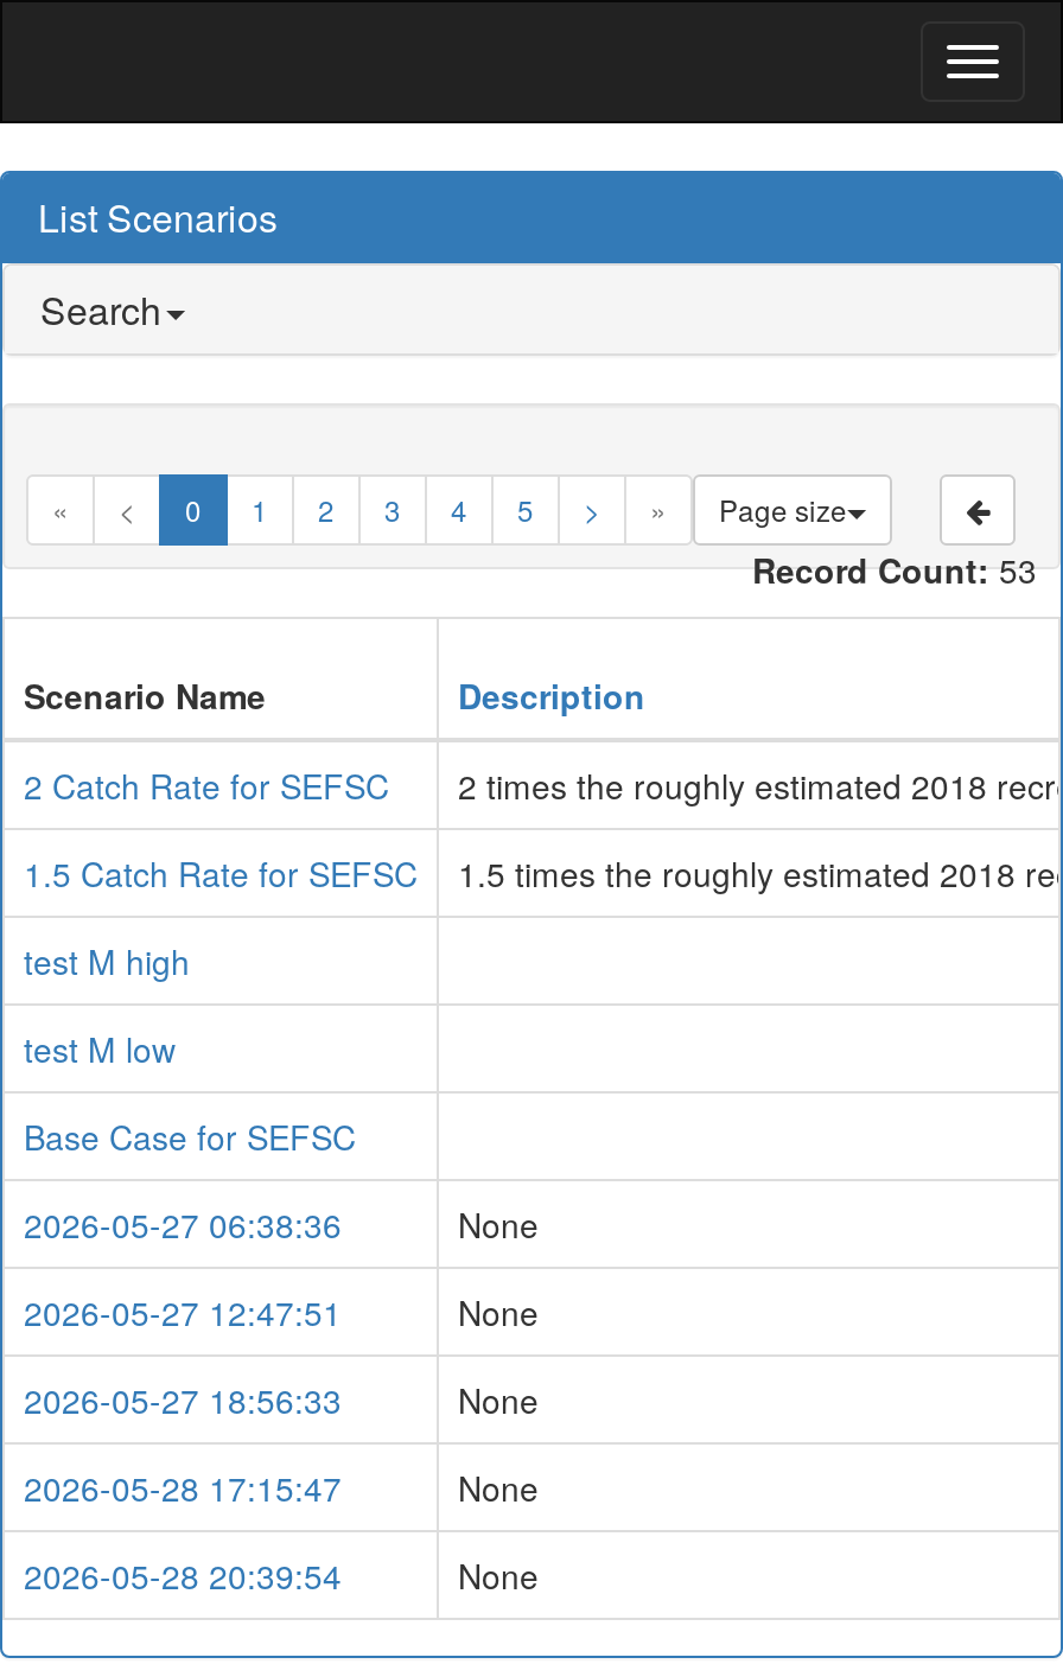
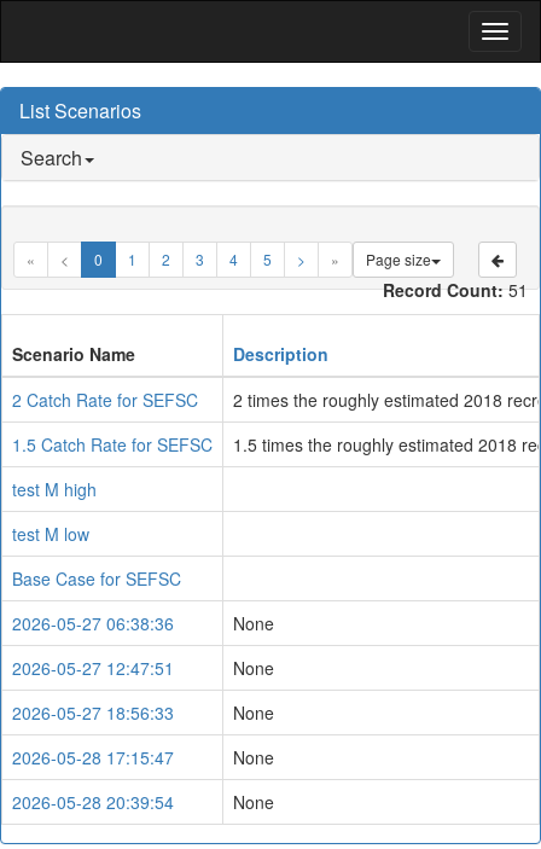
- Record Count: 53
+ Record Count: 51
